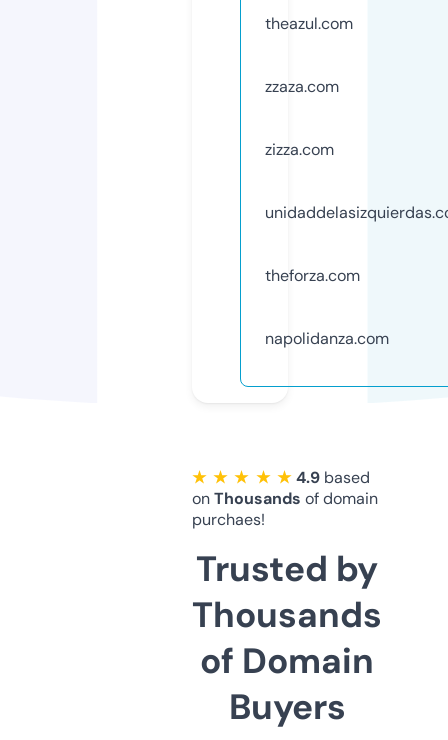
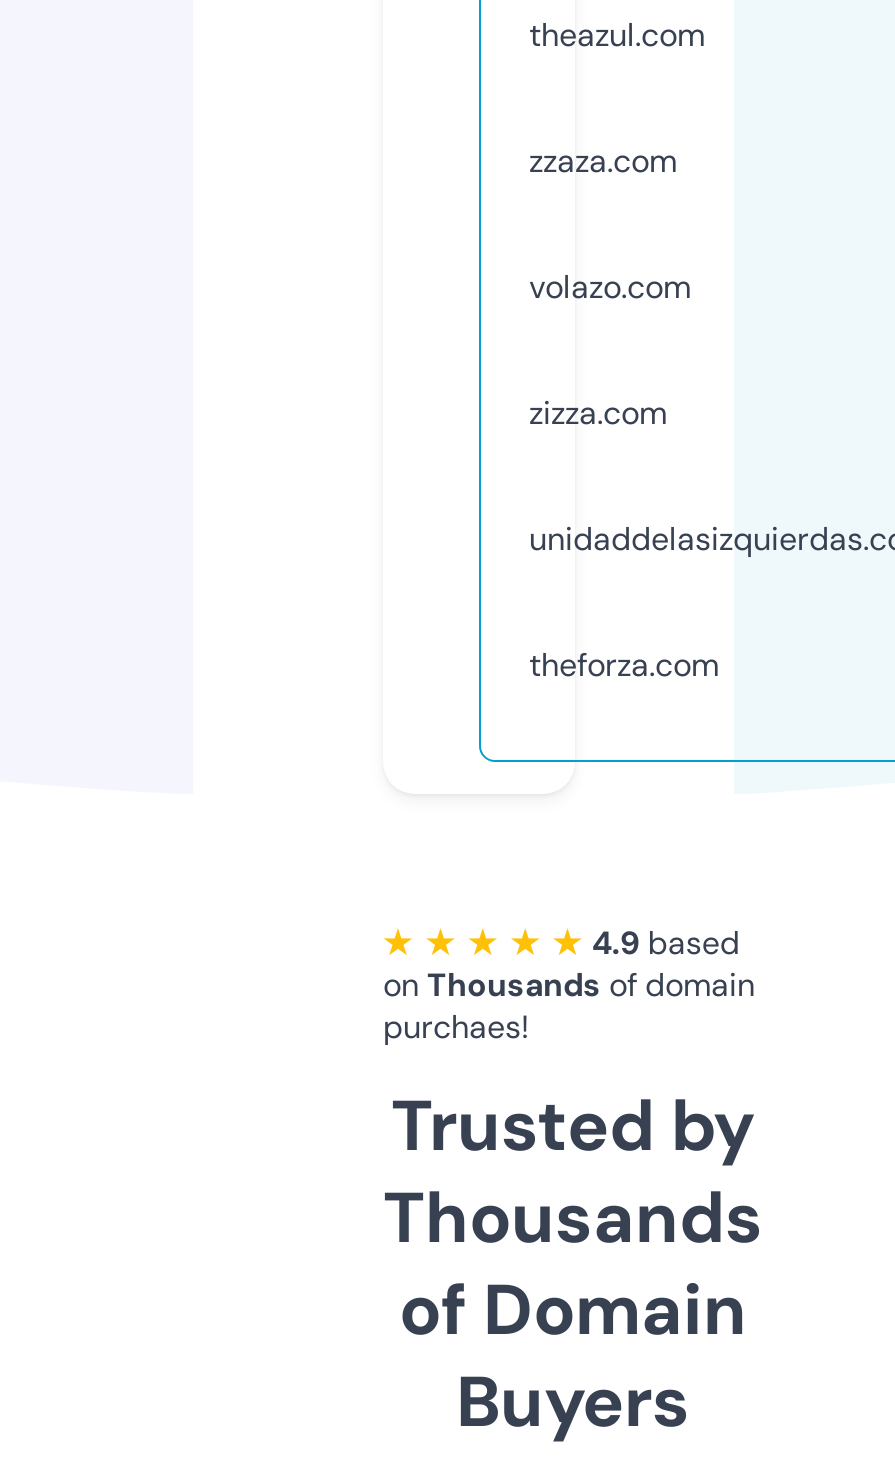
+ volazo.com

moved down: zizza.com | theforza.com

- napolidanza.com
